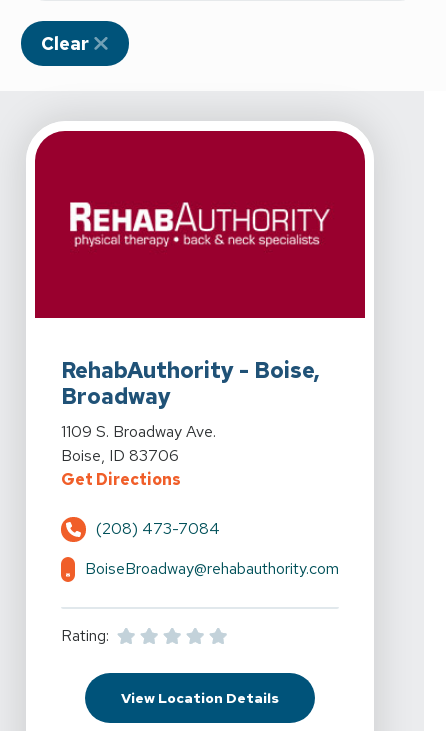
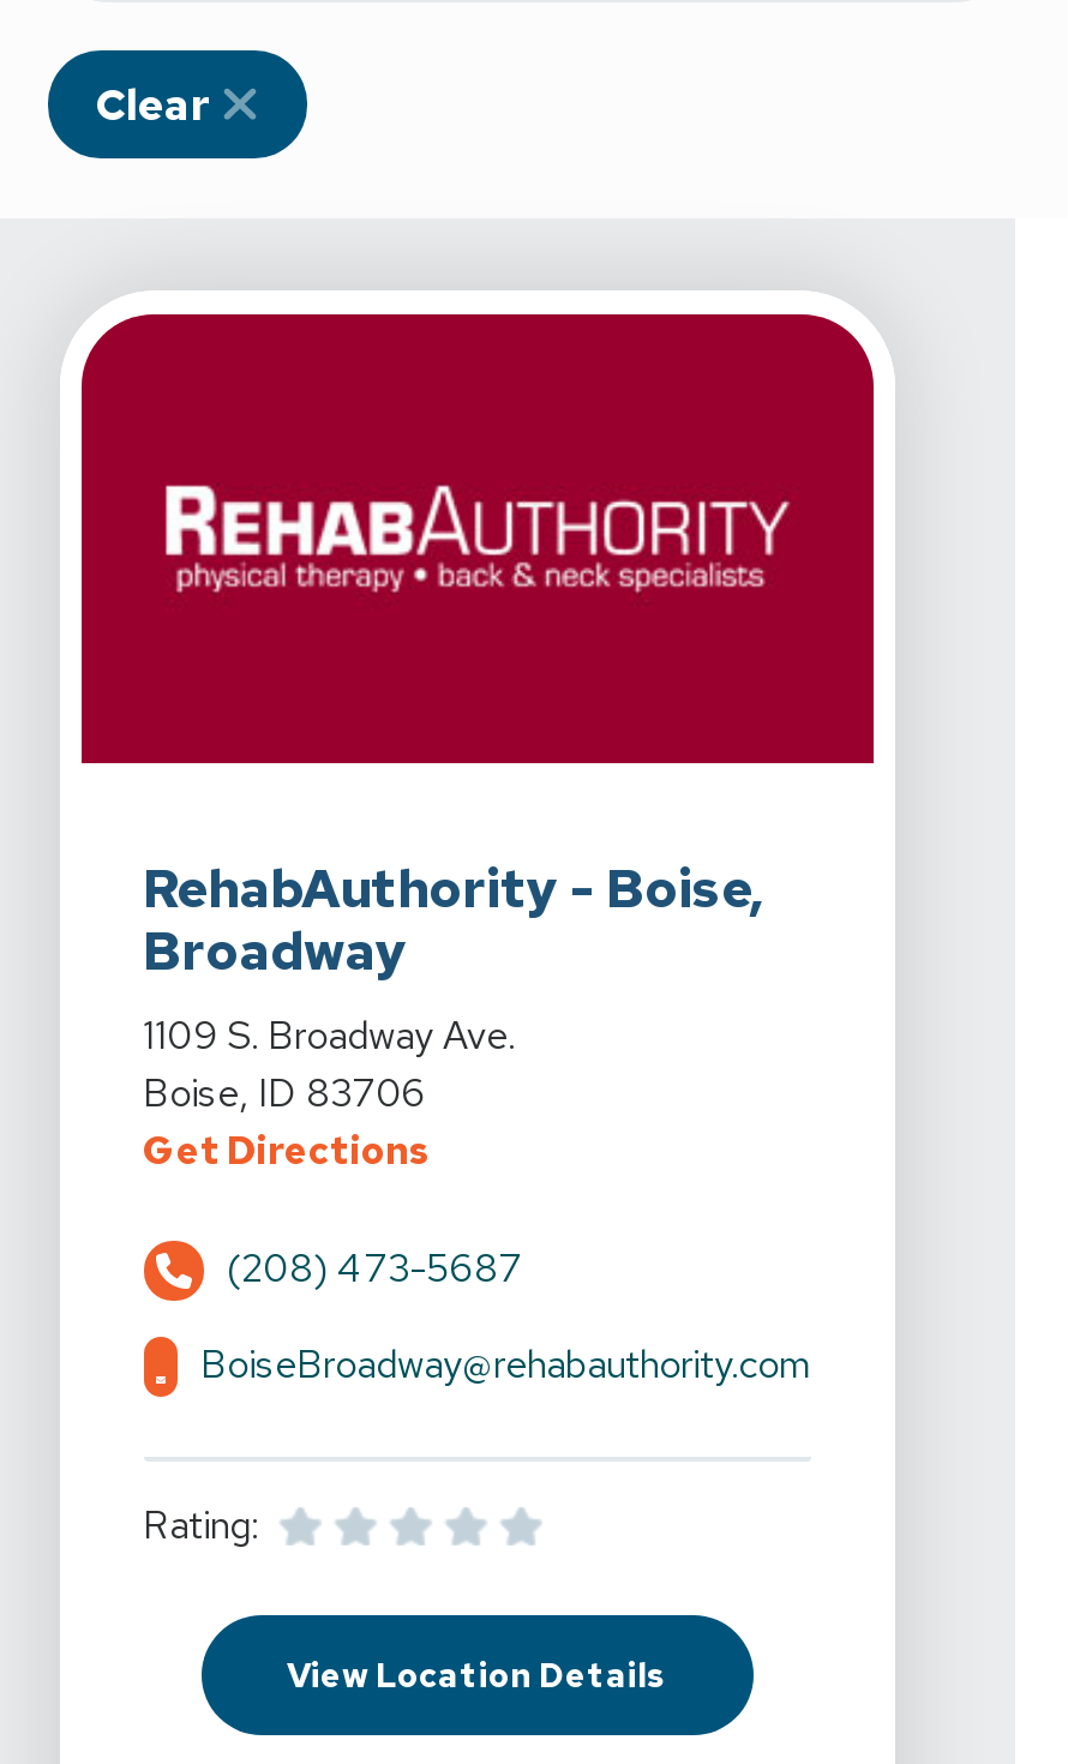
- (208) 473-7084
+ (208) 473-5687
